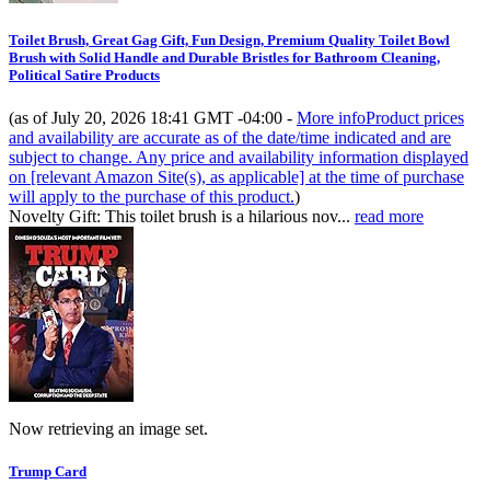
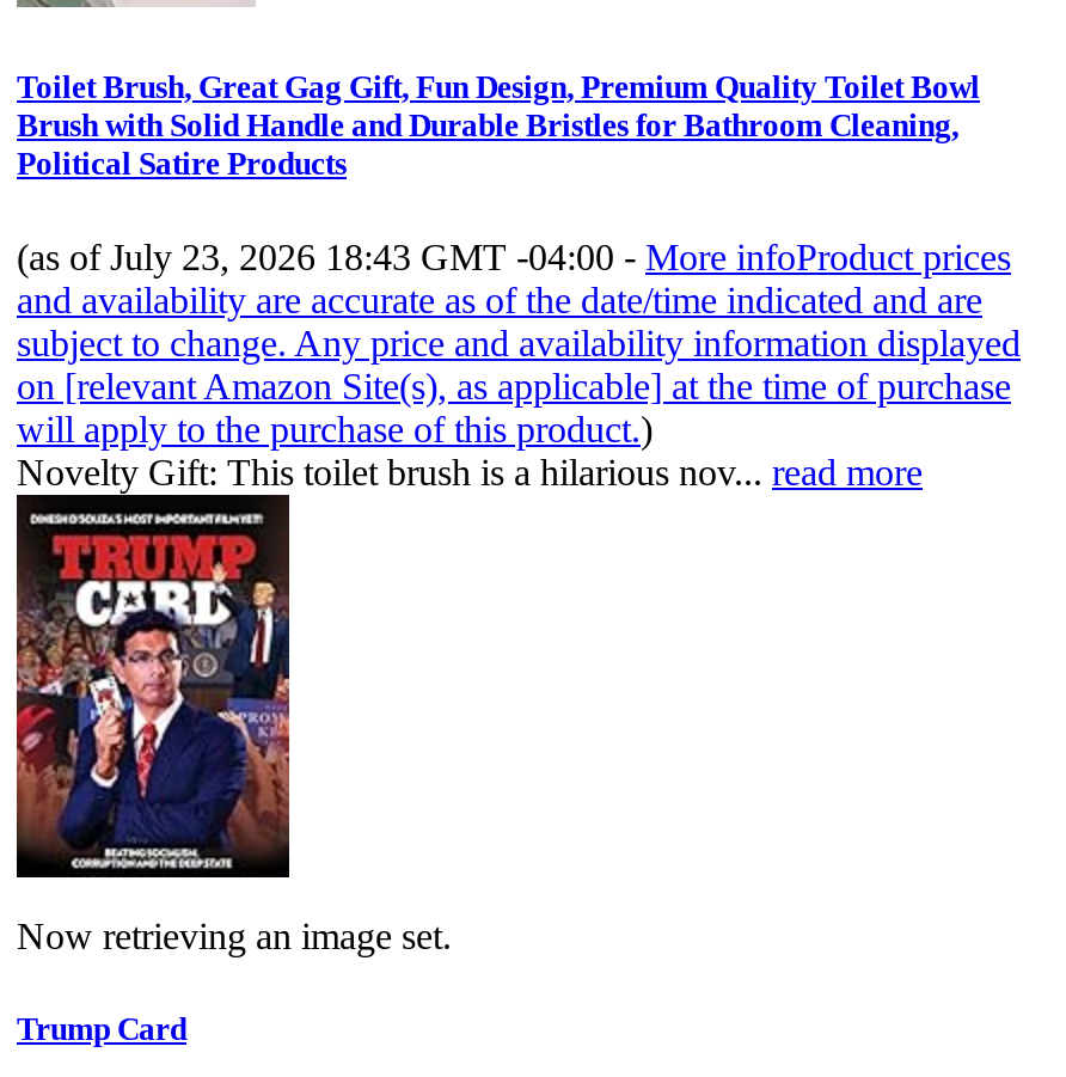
- (as of July 20, 2026 18:41 GMT -04:00 - More infoProduct prices
+ (as of July 23, 2026 18:43 GMT -04:00 - More infoProduct prices
